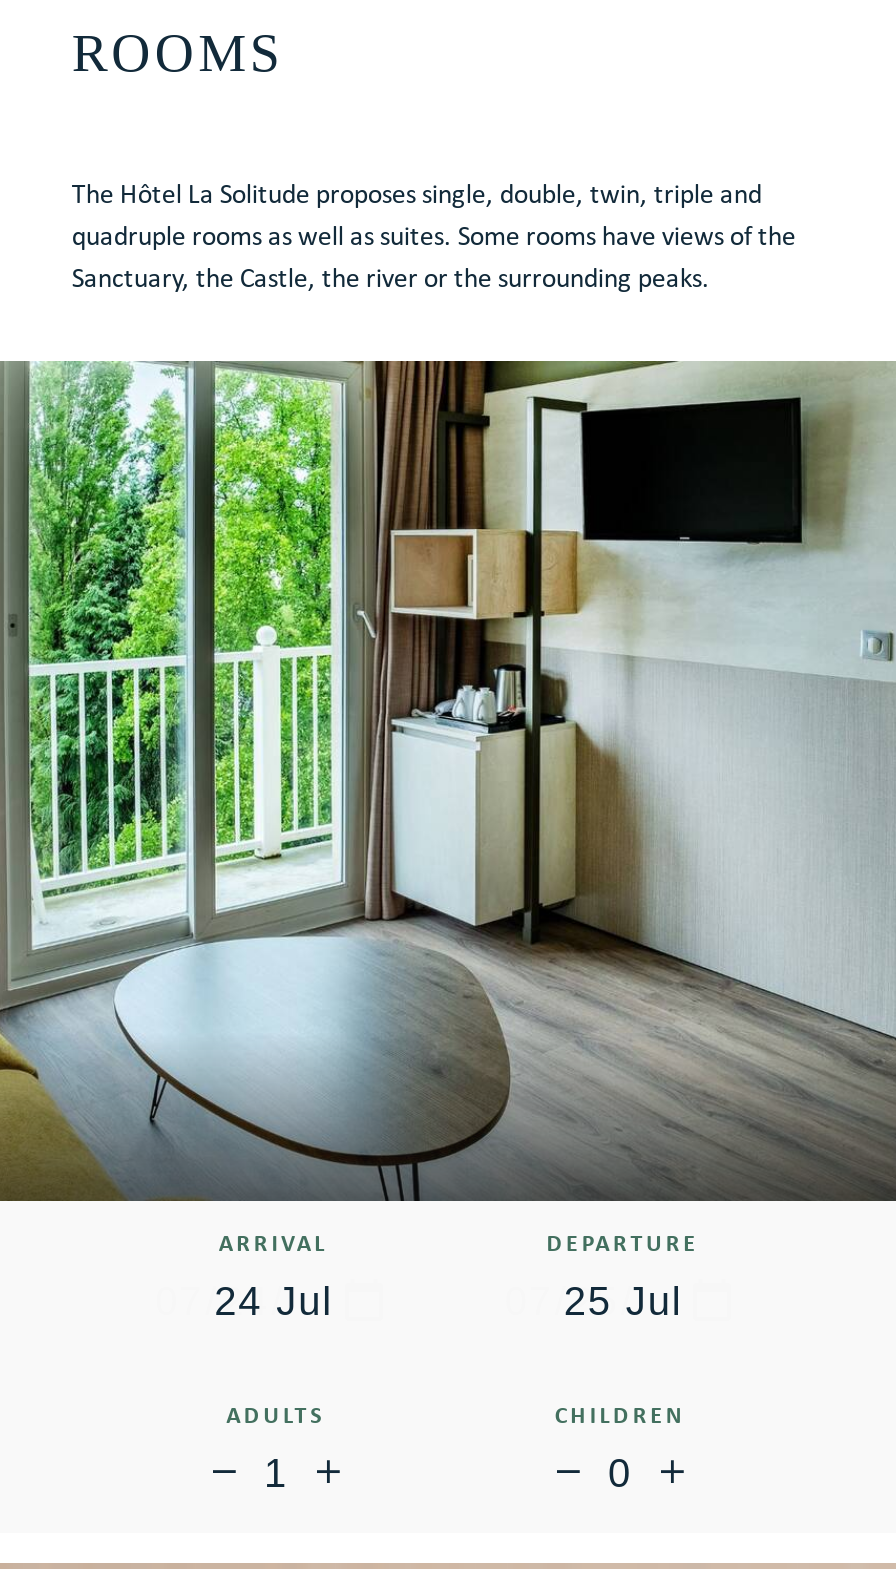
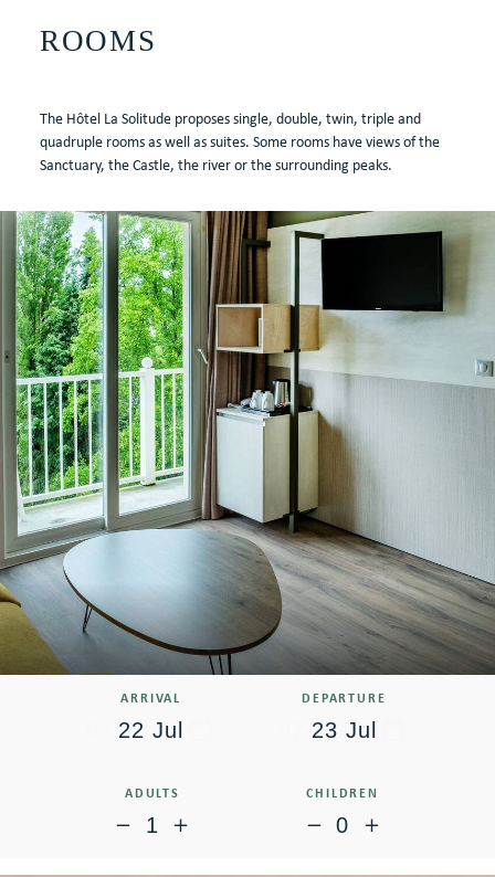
- 24 Jul
+ 22 Jul

- 25 Jul
+ 23 Jul
